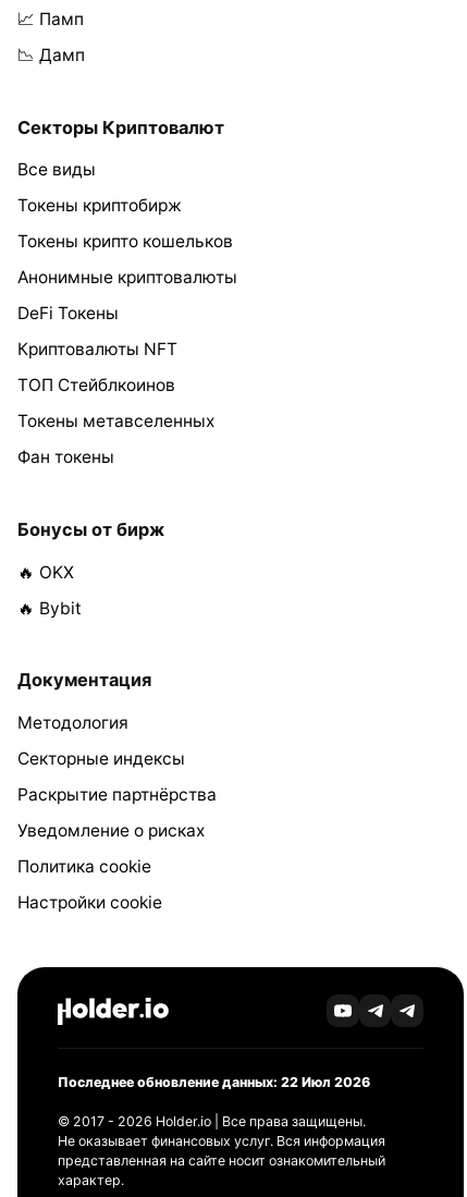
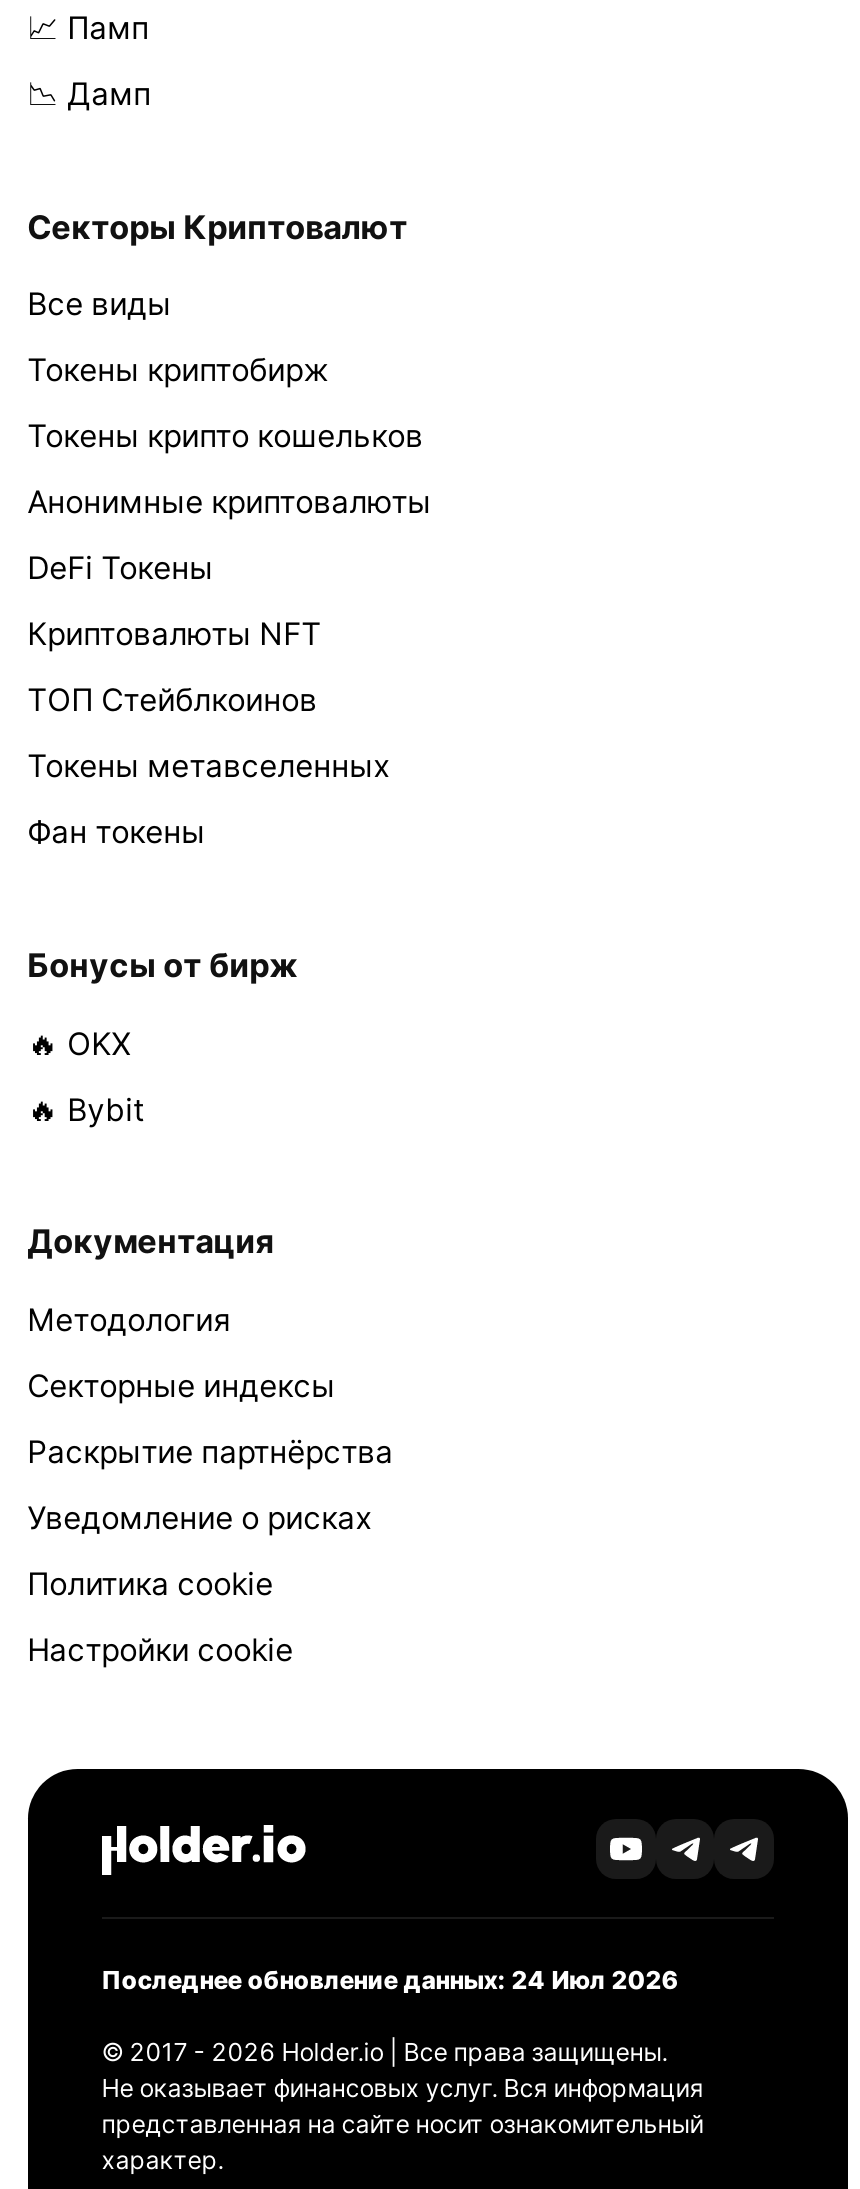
- Последнее обновление данных: 22 Июл 2026
+ Последнее обновление данных: 24 Июл 2026
